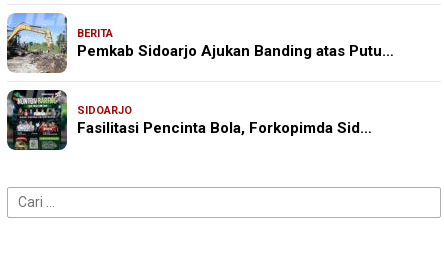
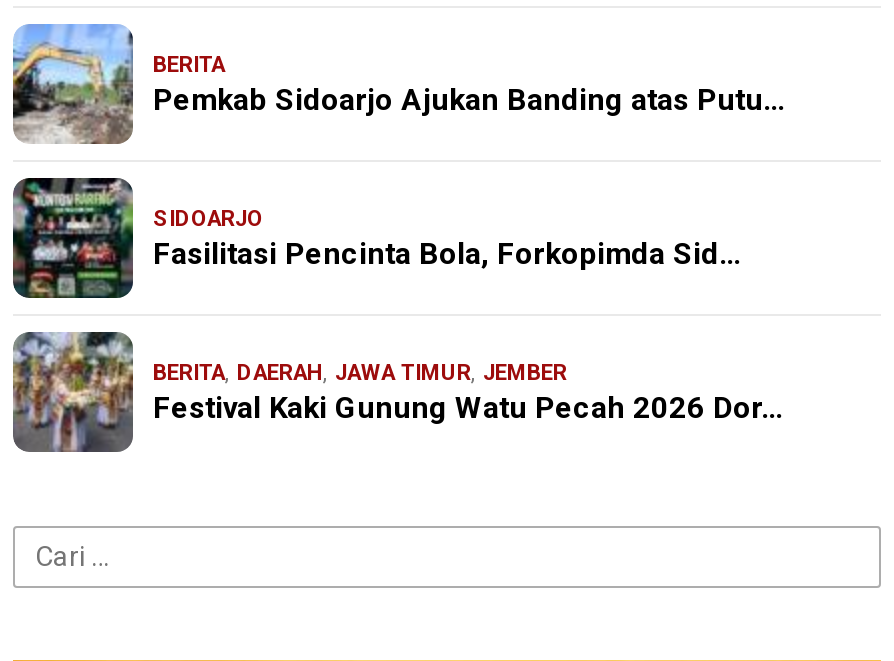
+ [image]
+ BERITA, DAERAH, JAWA TIMUR, JEMBER
+ Festival Kaki Gunung Watu Pecah 2026 Dor…
